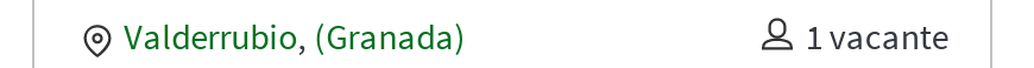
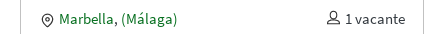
- Valderrubio, (Granada)
+ Marbella, (Málaga)
